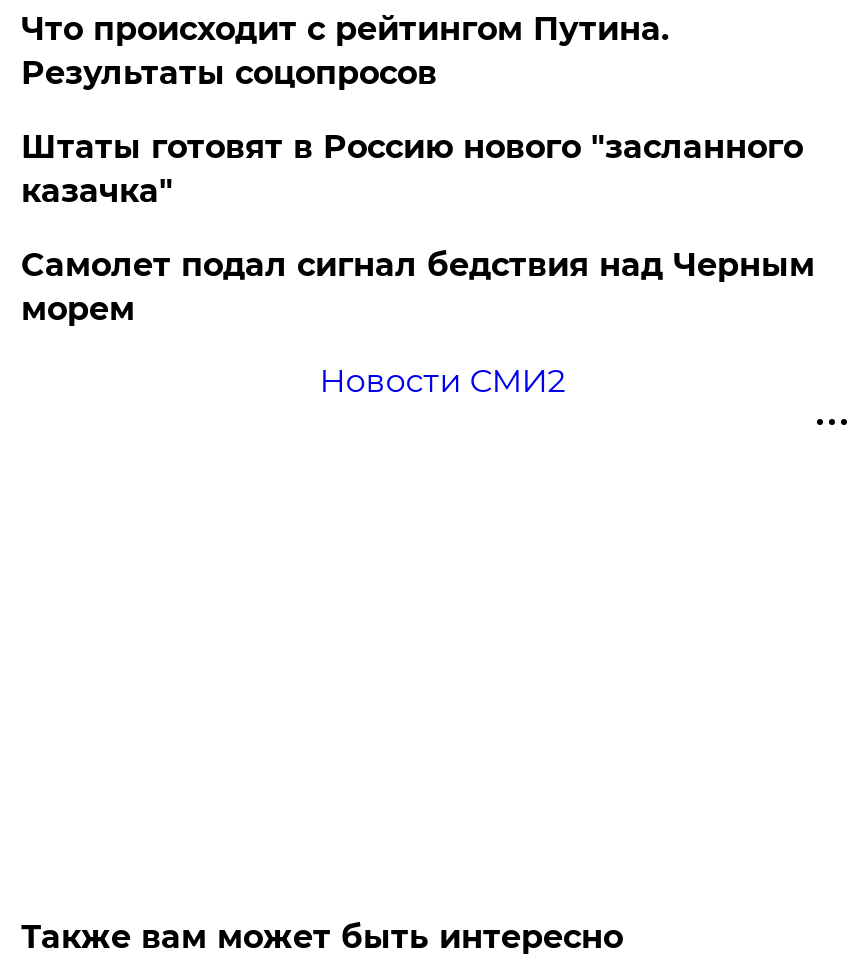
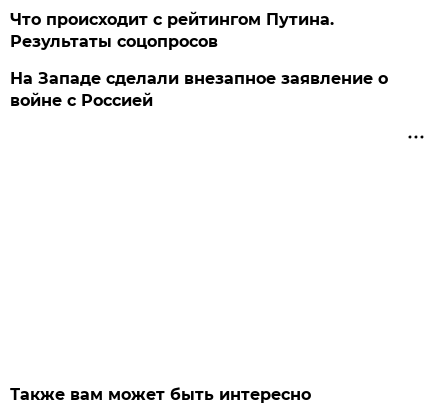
- Штаты готовят в Россию нового "засланного
- казачка"
- Самолет подал сигнал бедствия над Черным
- морем
- Новости СМИ2
+ На Западе сделали внезапное заявление о
+ войне с Россией
